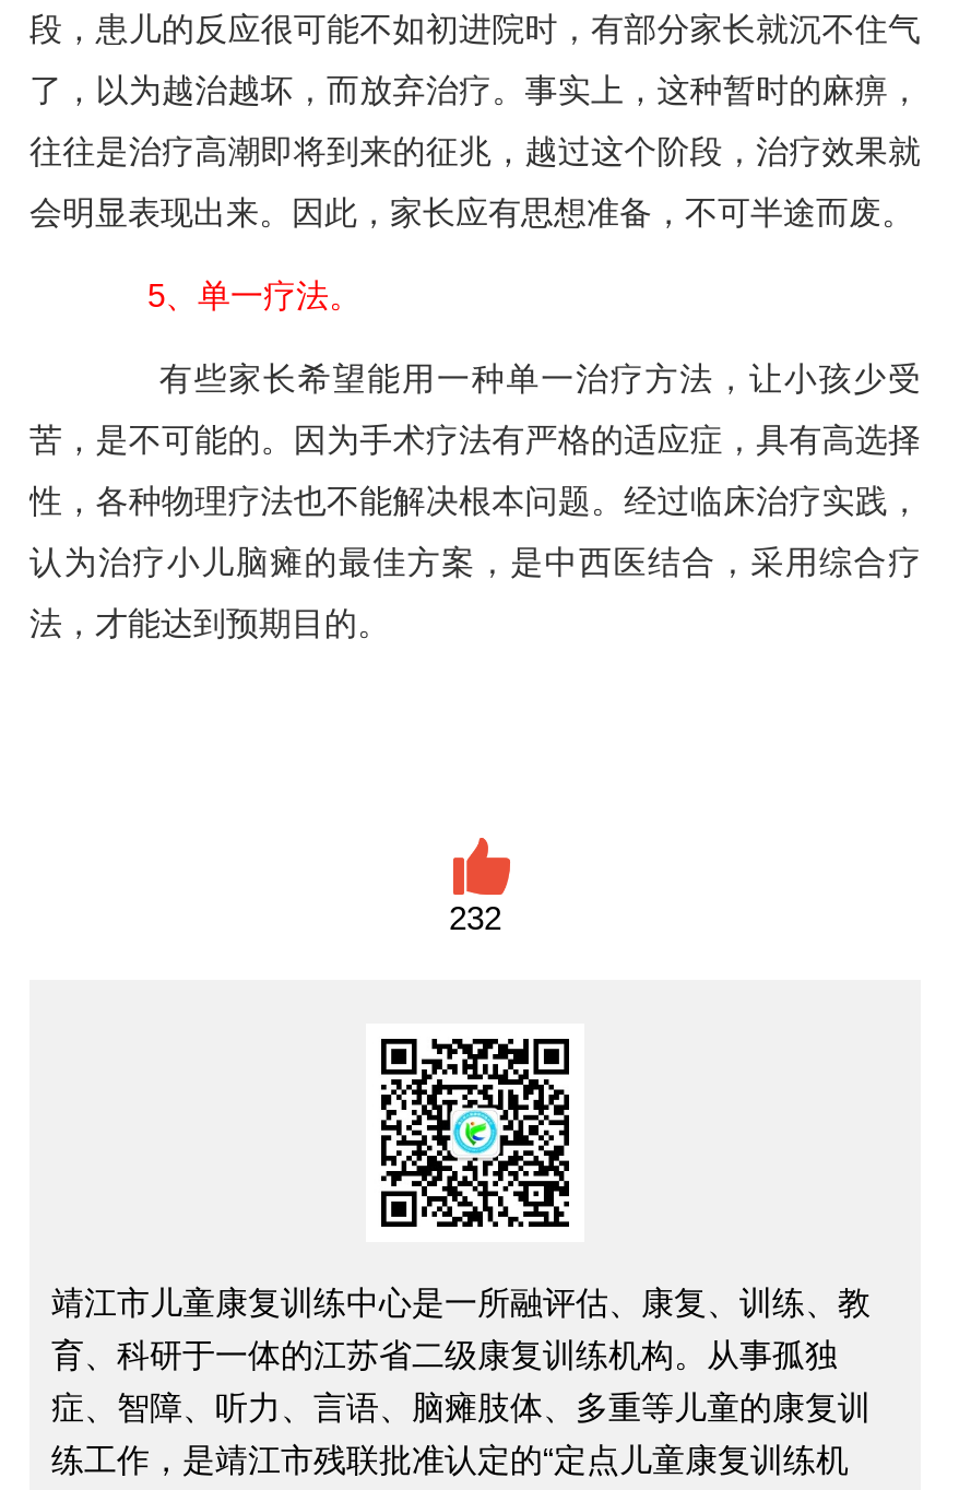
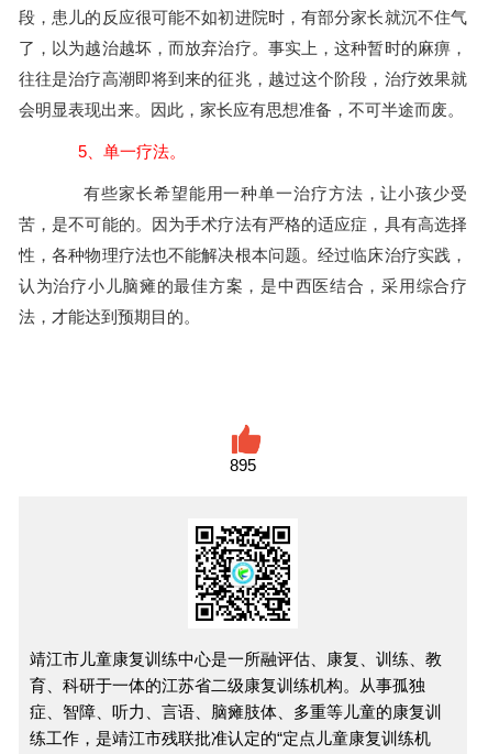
- 232
+ 895
